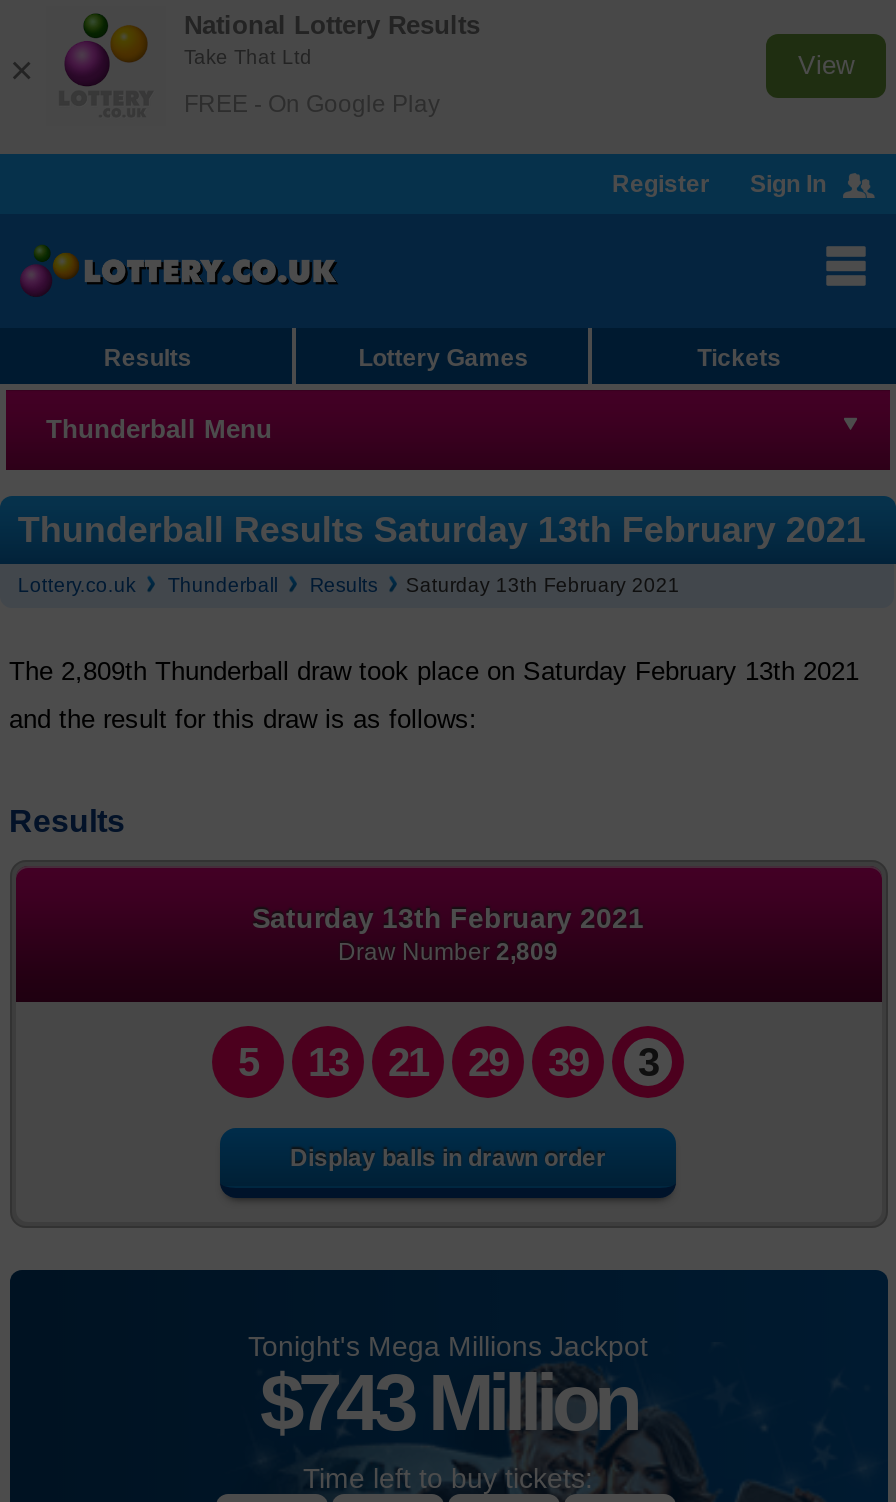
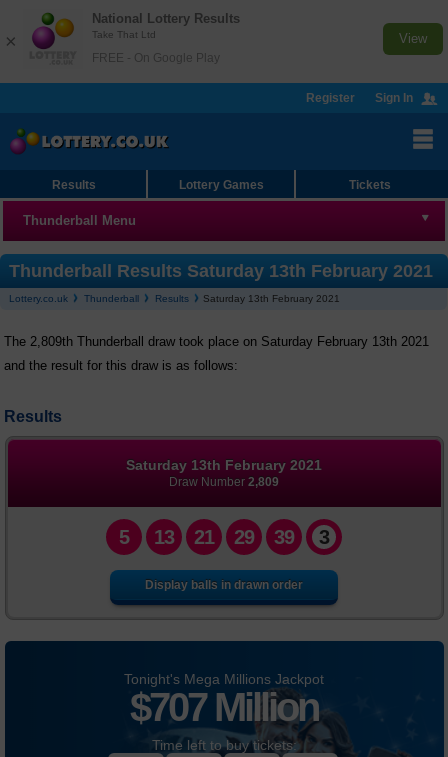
- $743 Million
+ $707 Million
